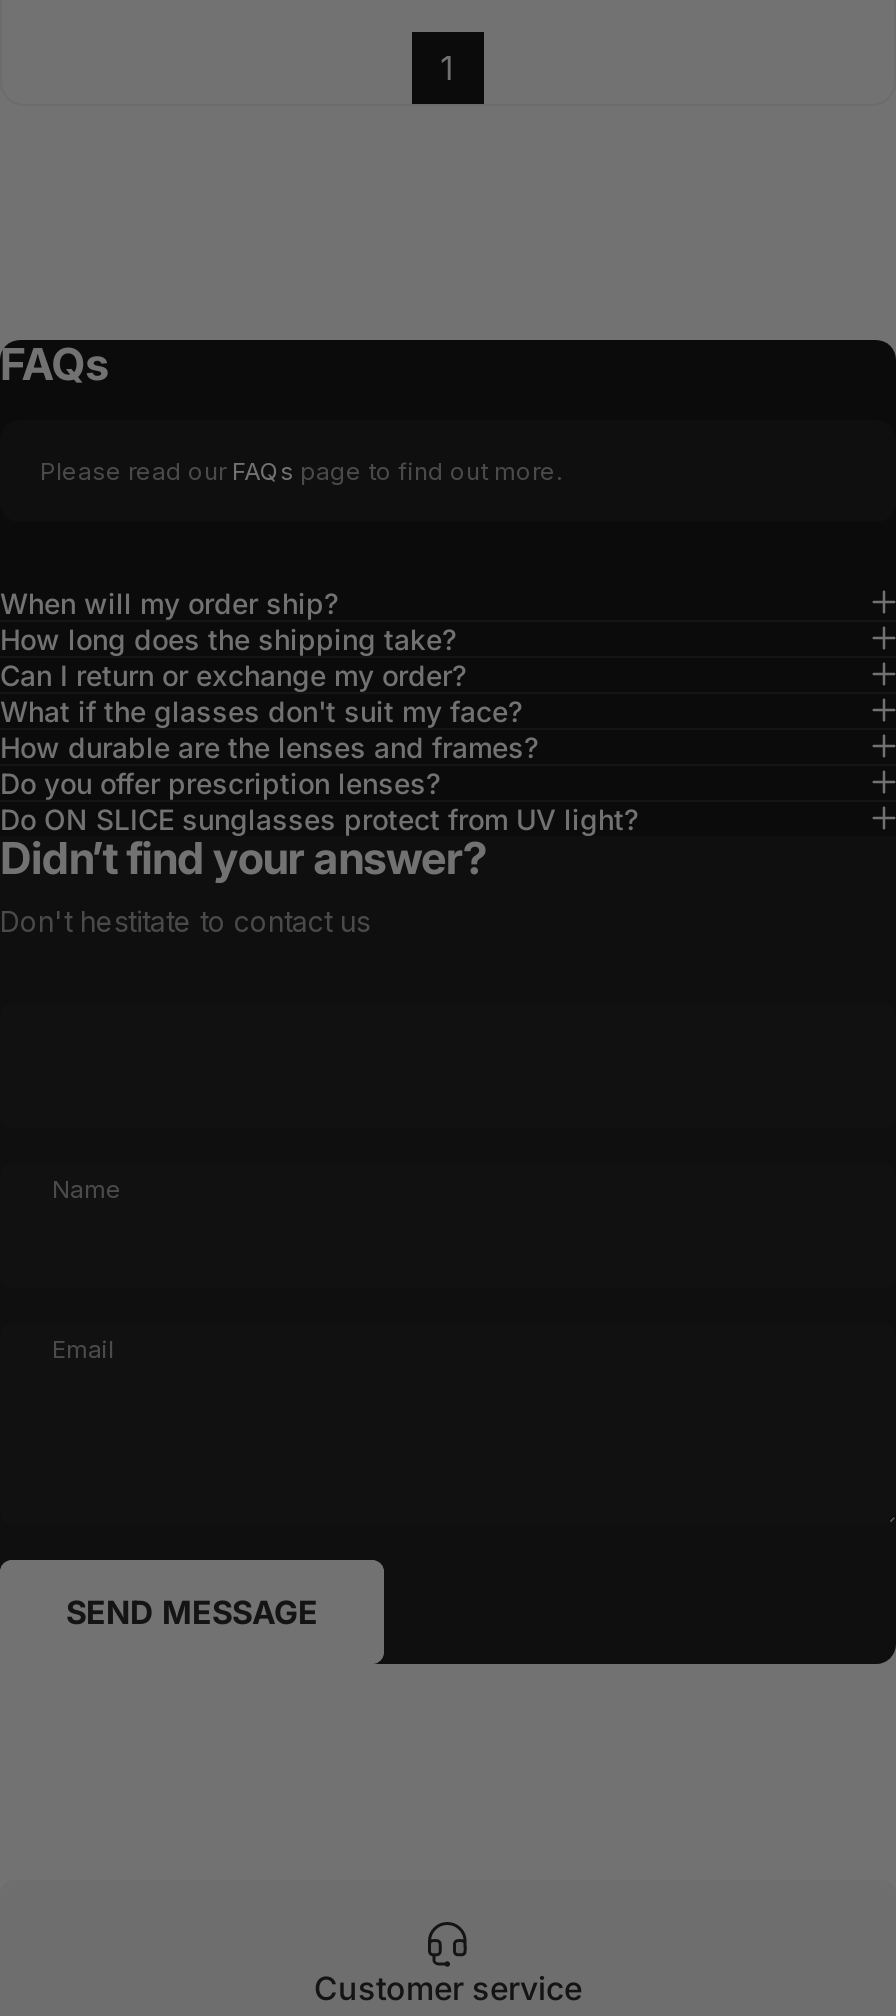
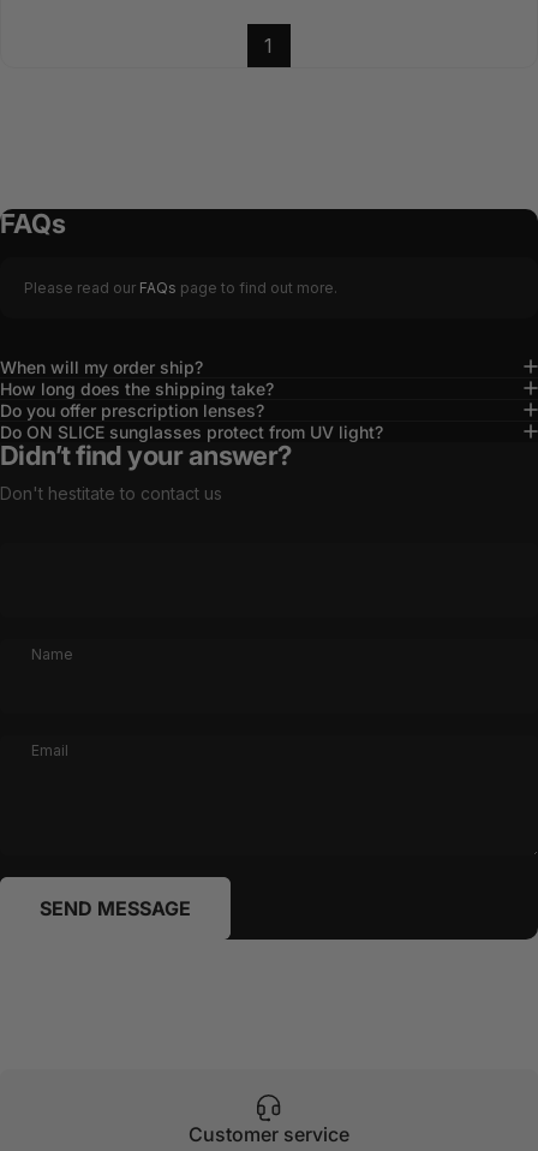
- Can I return or exchange my order?
- What if the glasses don't suit my face?
- How durable are the lenses and frames?
